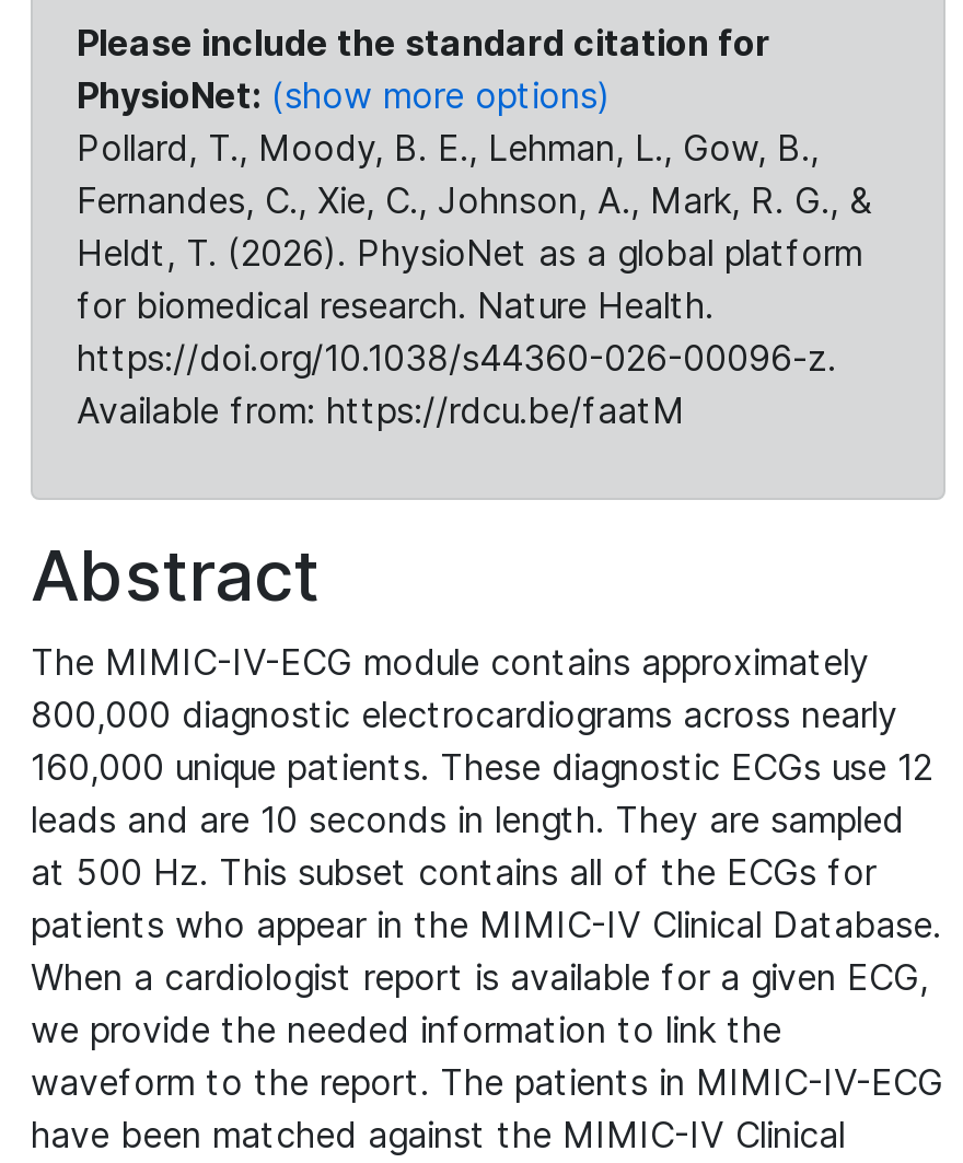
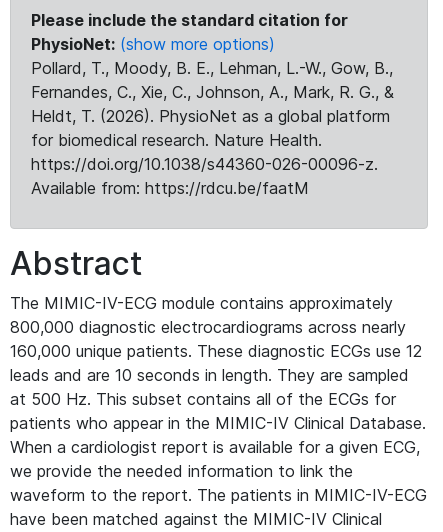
- Pollard, T., Moody, B. E., Lehman, L., Gow, B.,
+ Pollard, T., Moody, B. E., Lehman, L.-W., Gow, B.,
